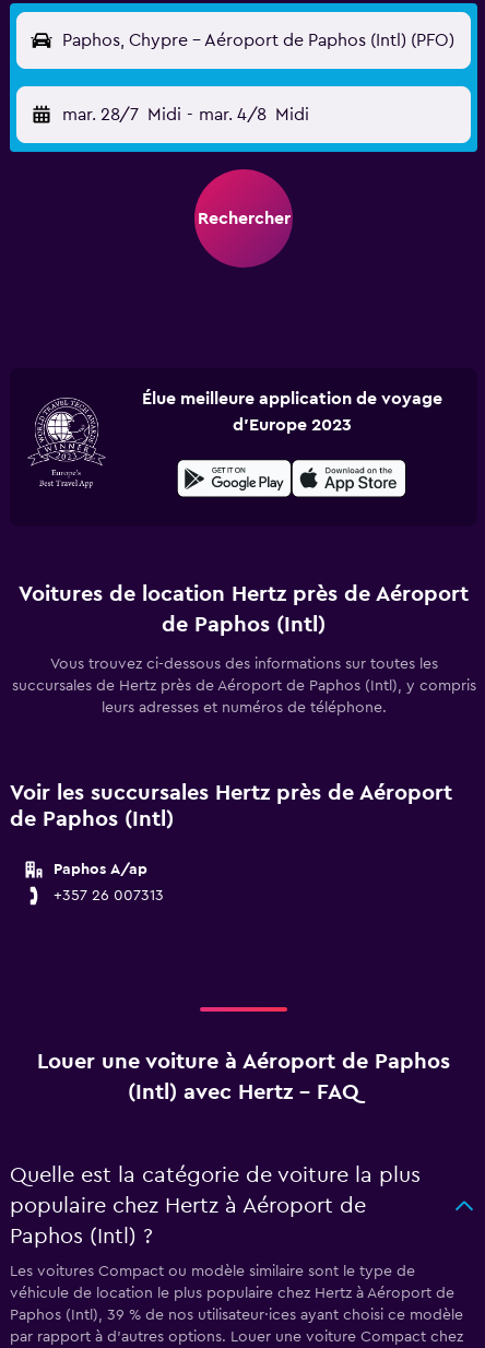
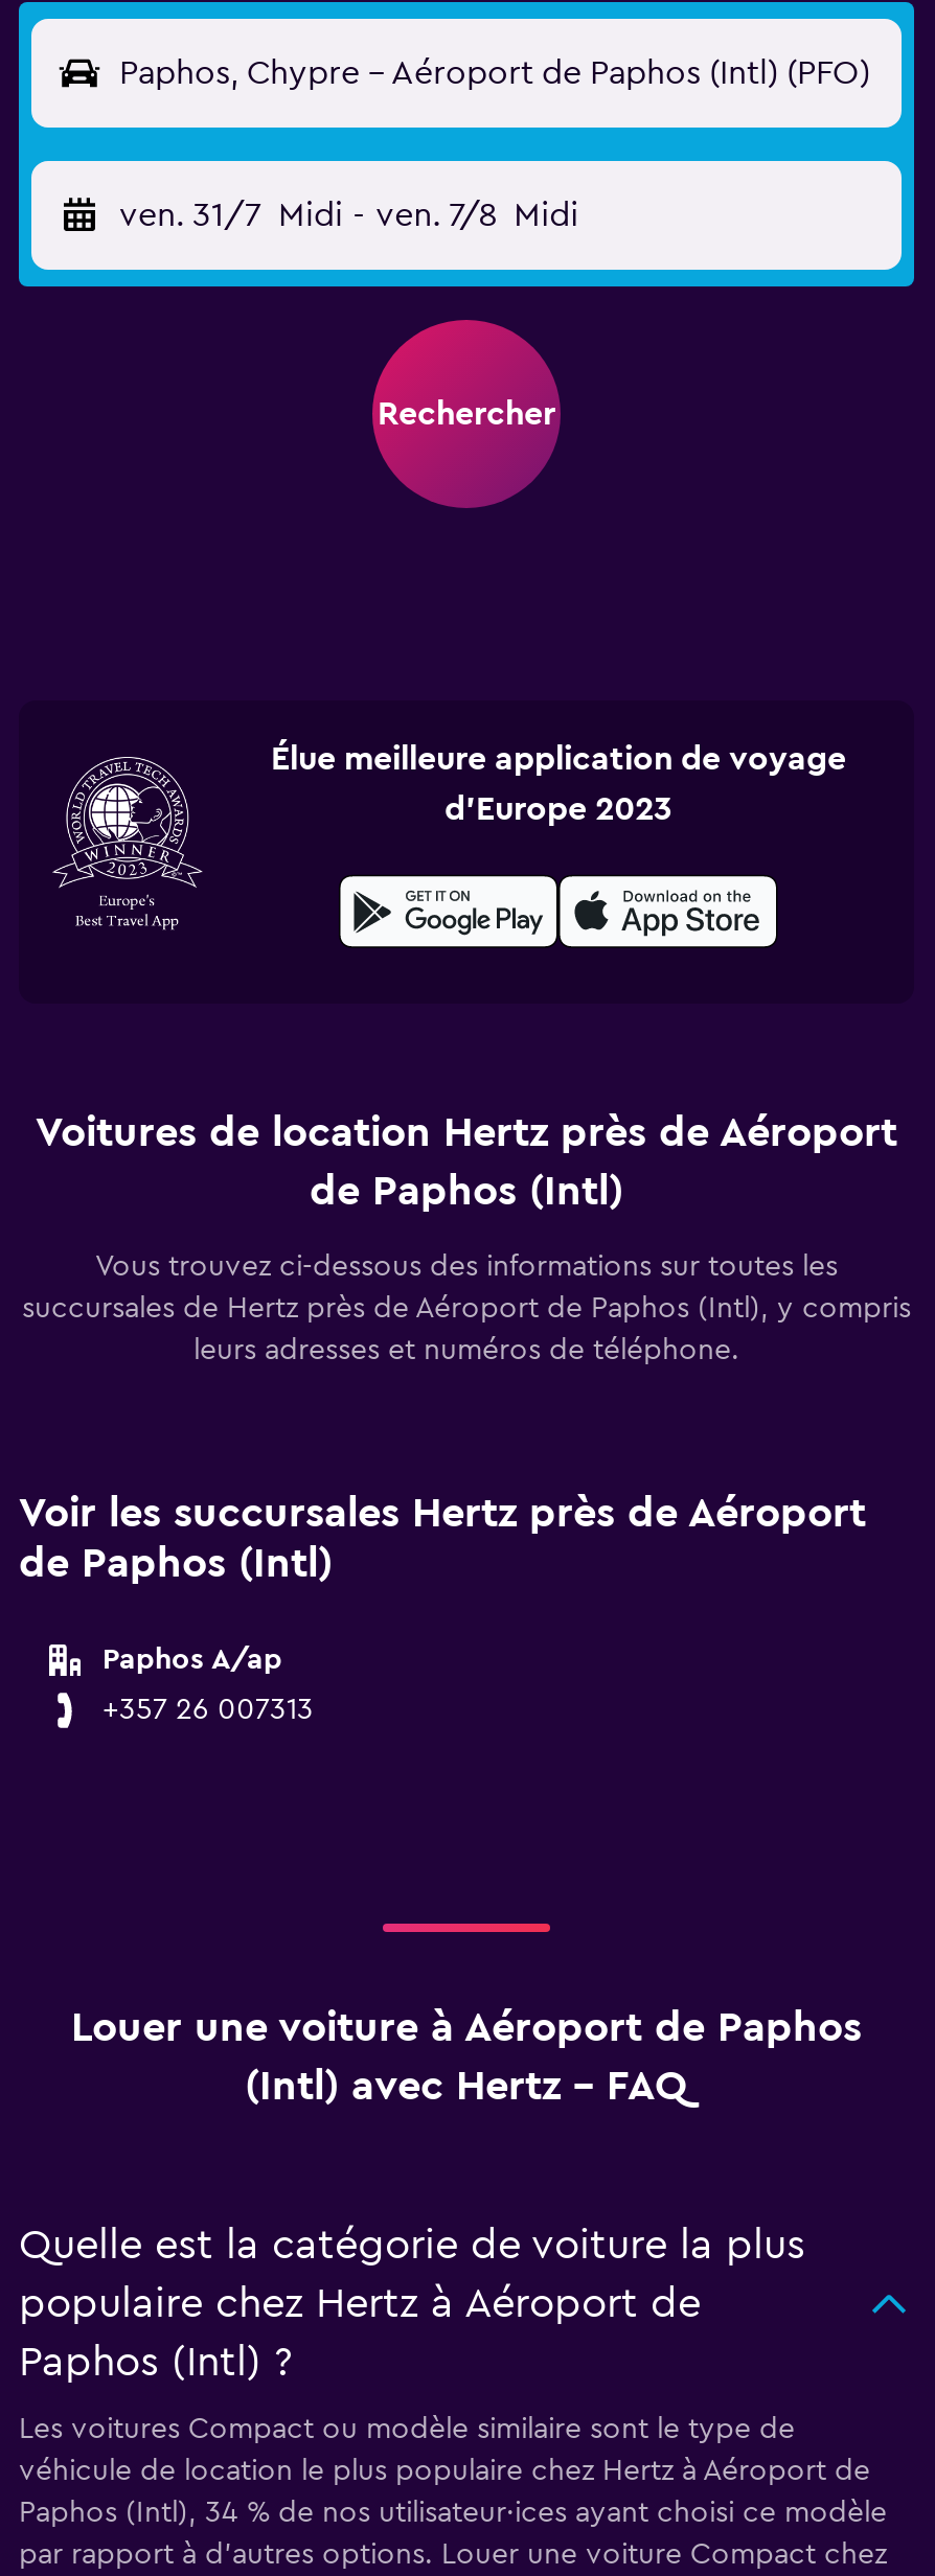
- mar. 28/7 Midi - mar. 4/8 Midi
+ ven. 31/7 Midi - ven. 7/8 Midi

- Paphos (Intl), 39 % de nos utilisateur·ices ayant choisi ce modèle
+ Paphos (Intl), 34 % de nos utilisateur·ices ayant choisi ce modèle
